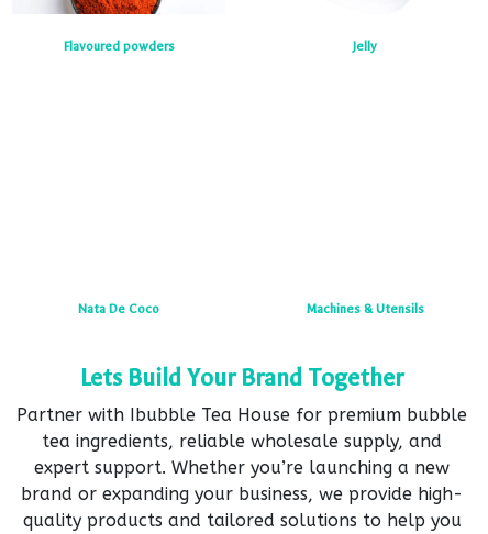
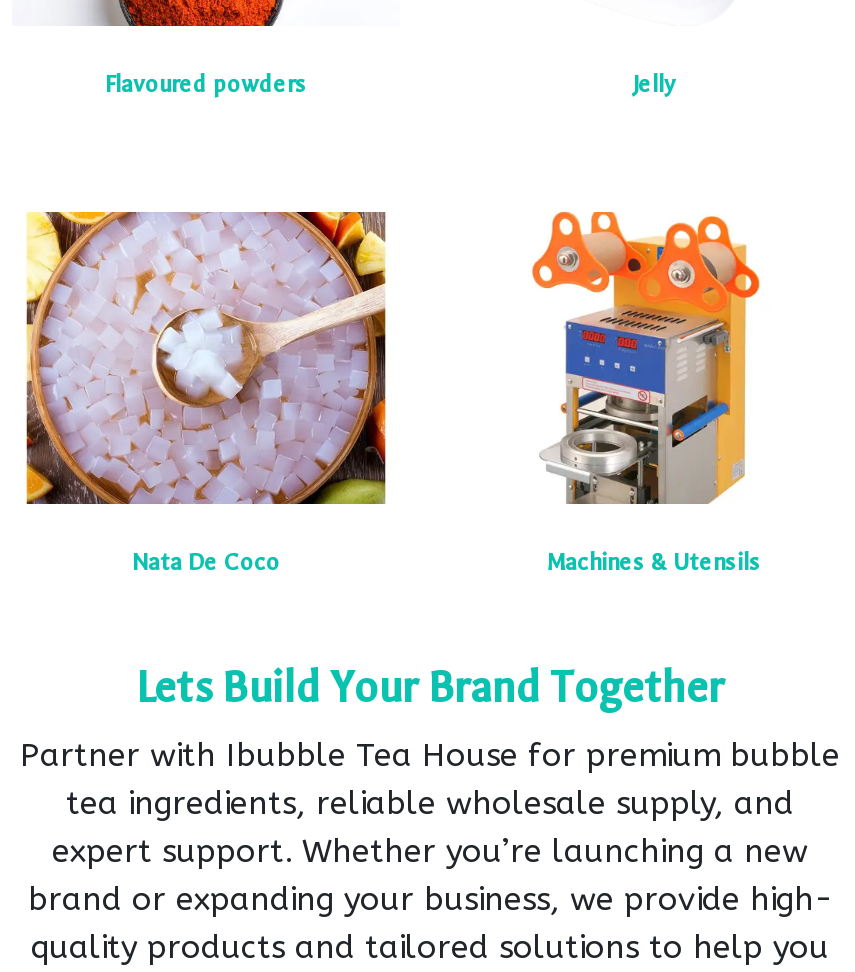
+ [image]

+ [image]
